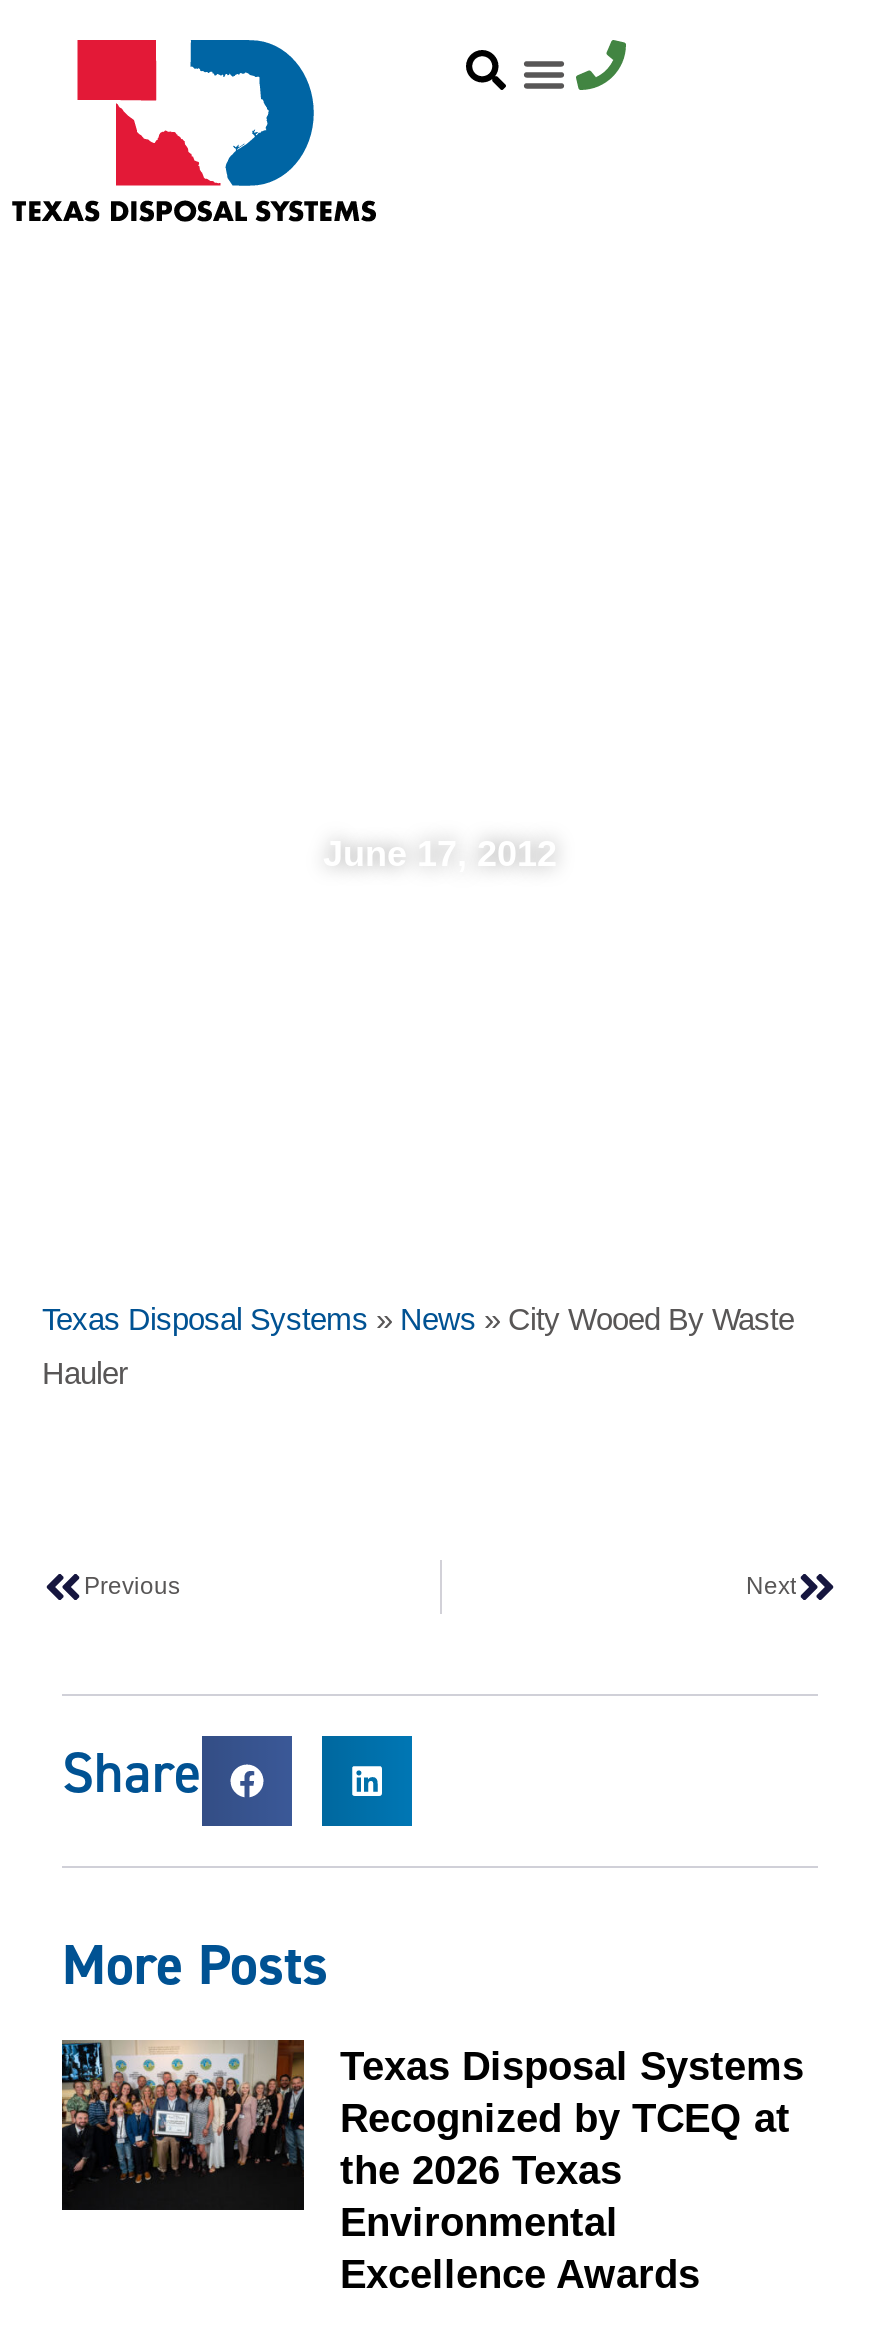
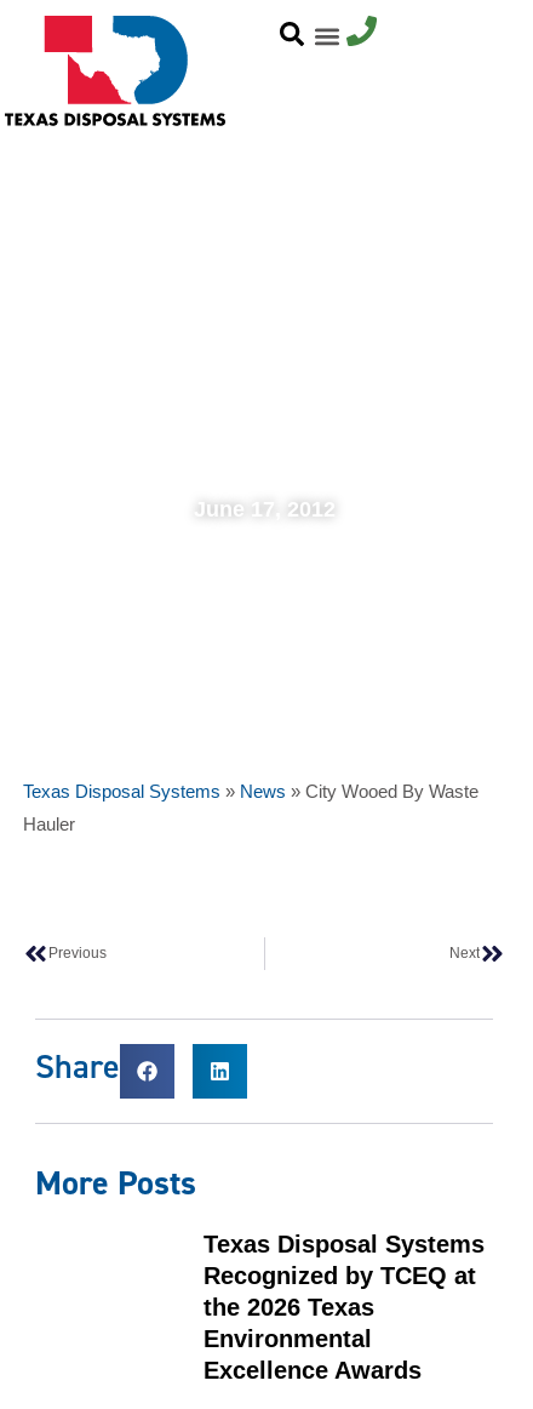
- [image]
